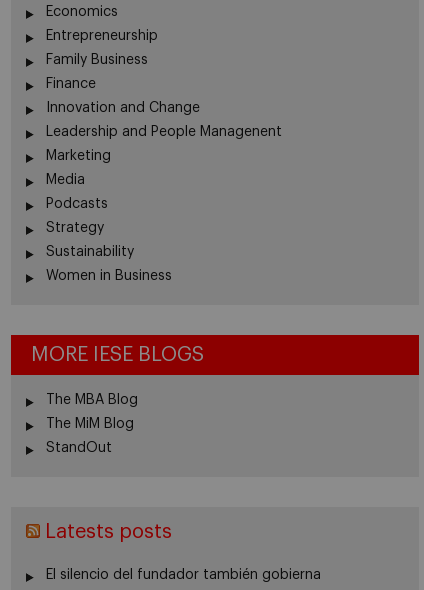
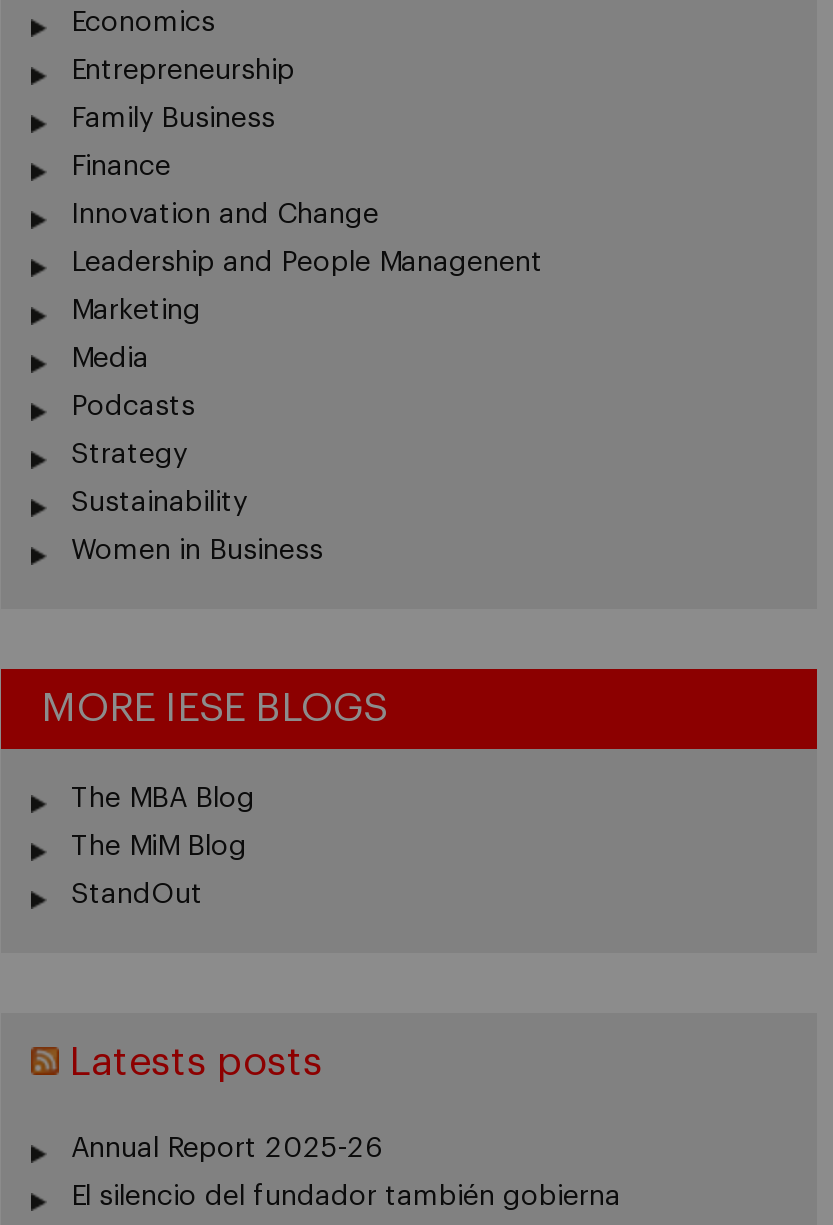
+ Annual Report 2025-26
